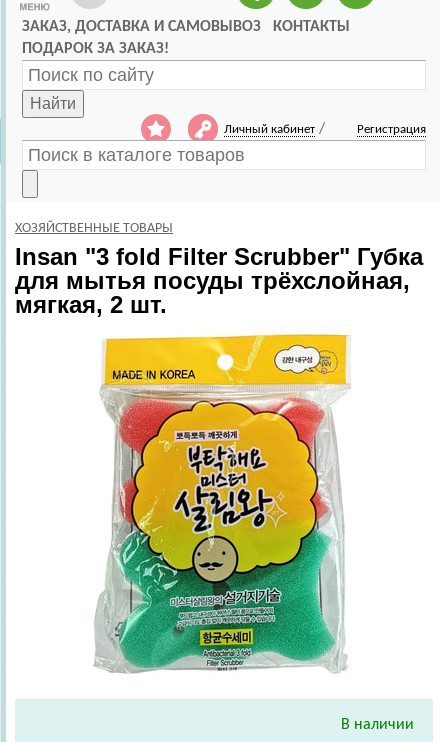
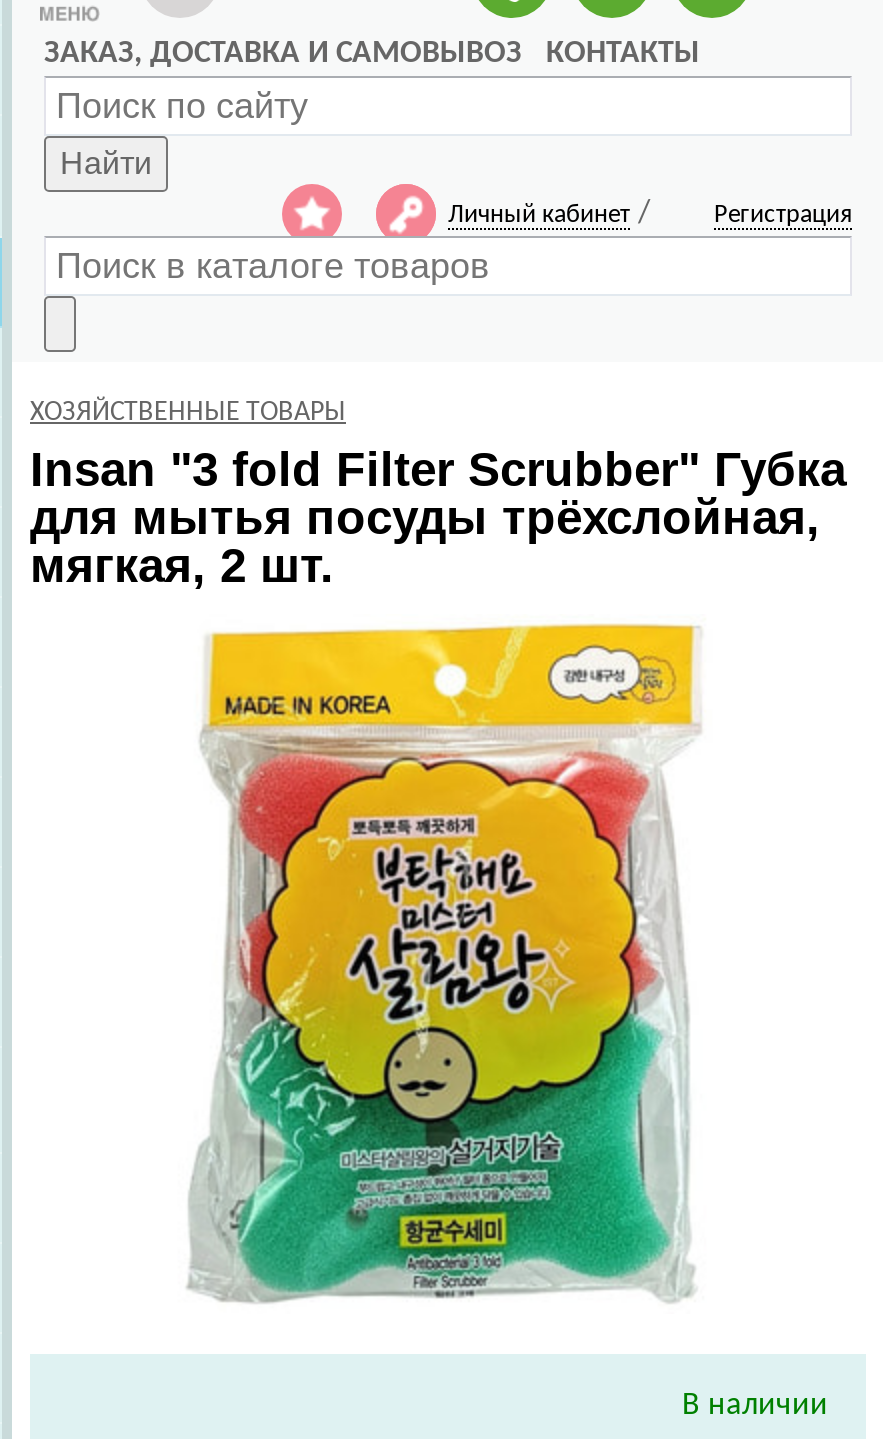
- ПОДАРОК ЗА ЗАКАЗ!
